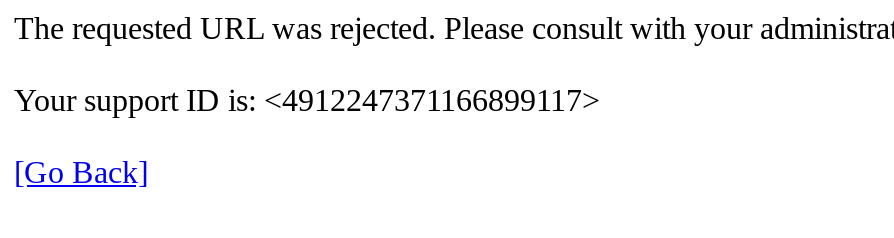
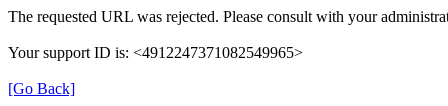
- Your support ID is: <4912247371166899117>
+ Your support ID is: <4912247371082549965>
